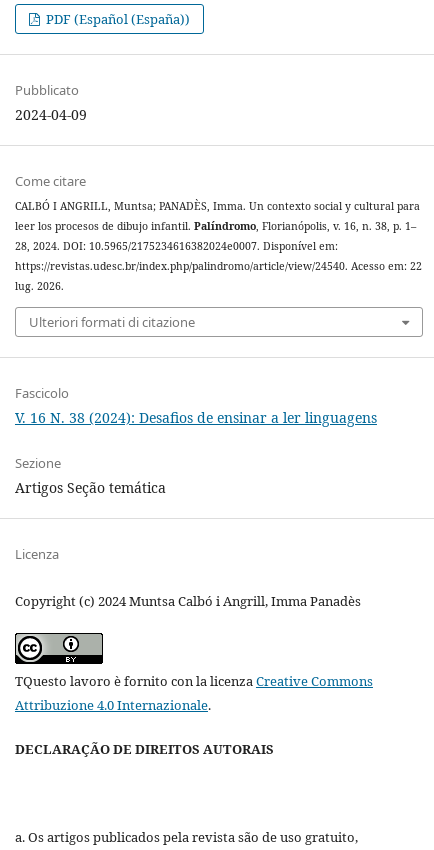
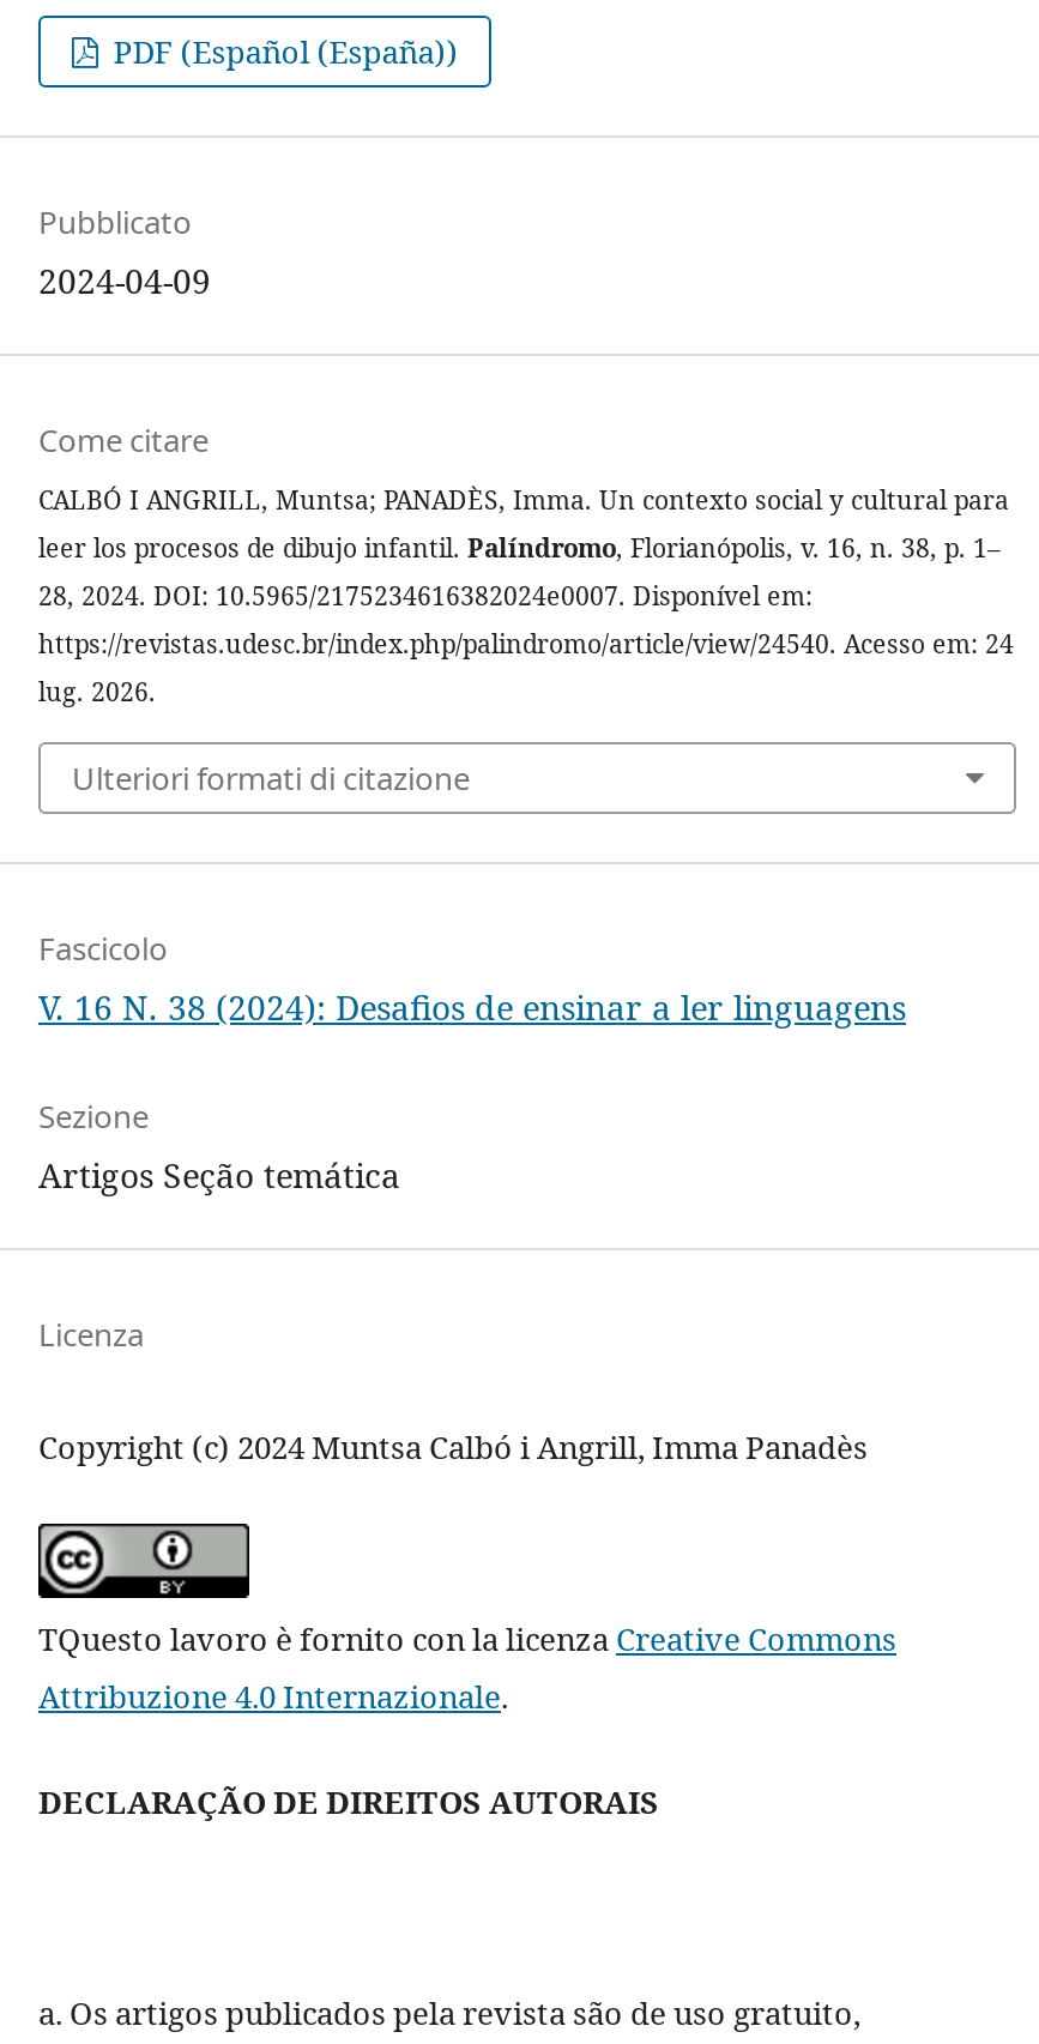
- https://revistas.udesc.br/index.php/palindromo/article/view/24540. Acesso em: 22
+ https://revistas.udesc.br/index.php/palindromo/article/view/24540. Acesso em: 24
